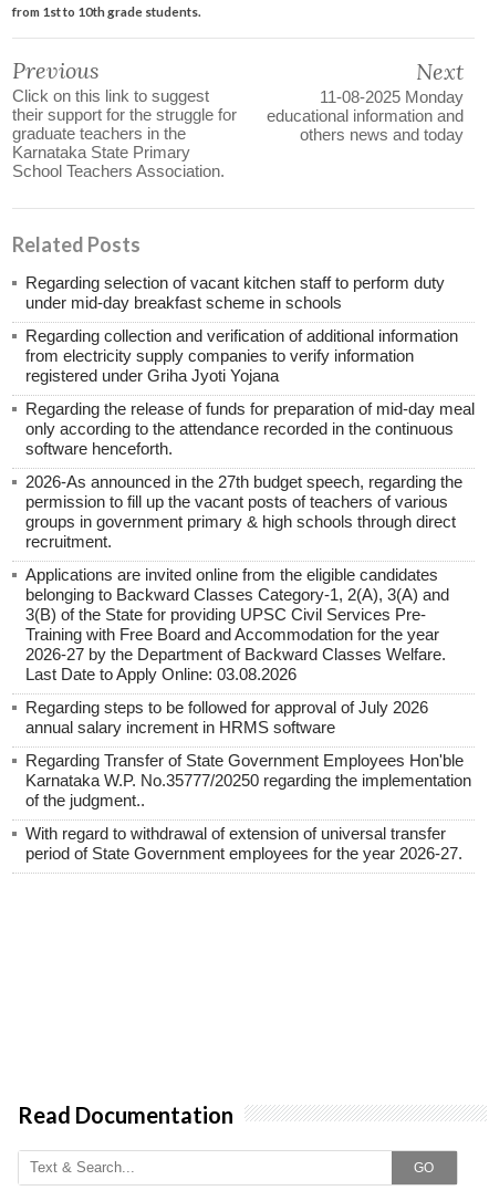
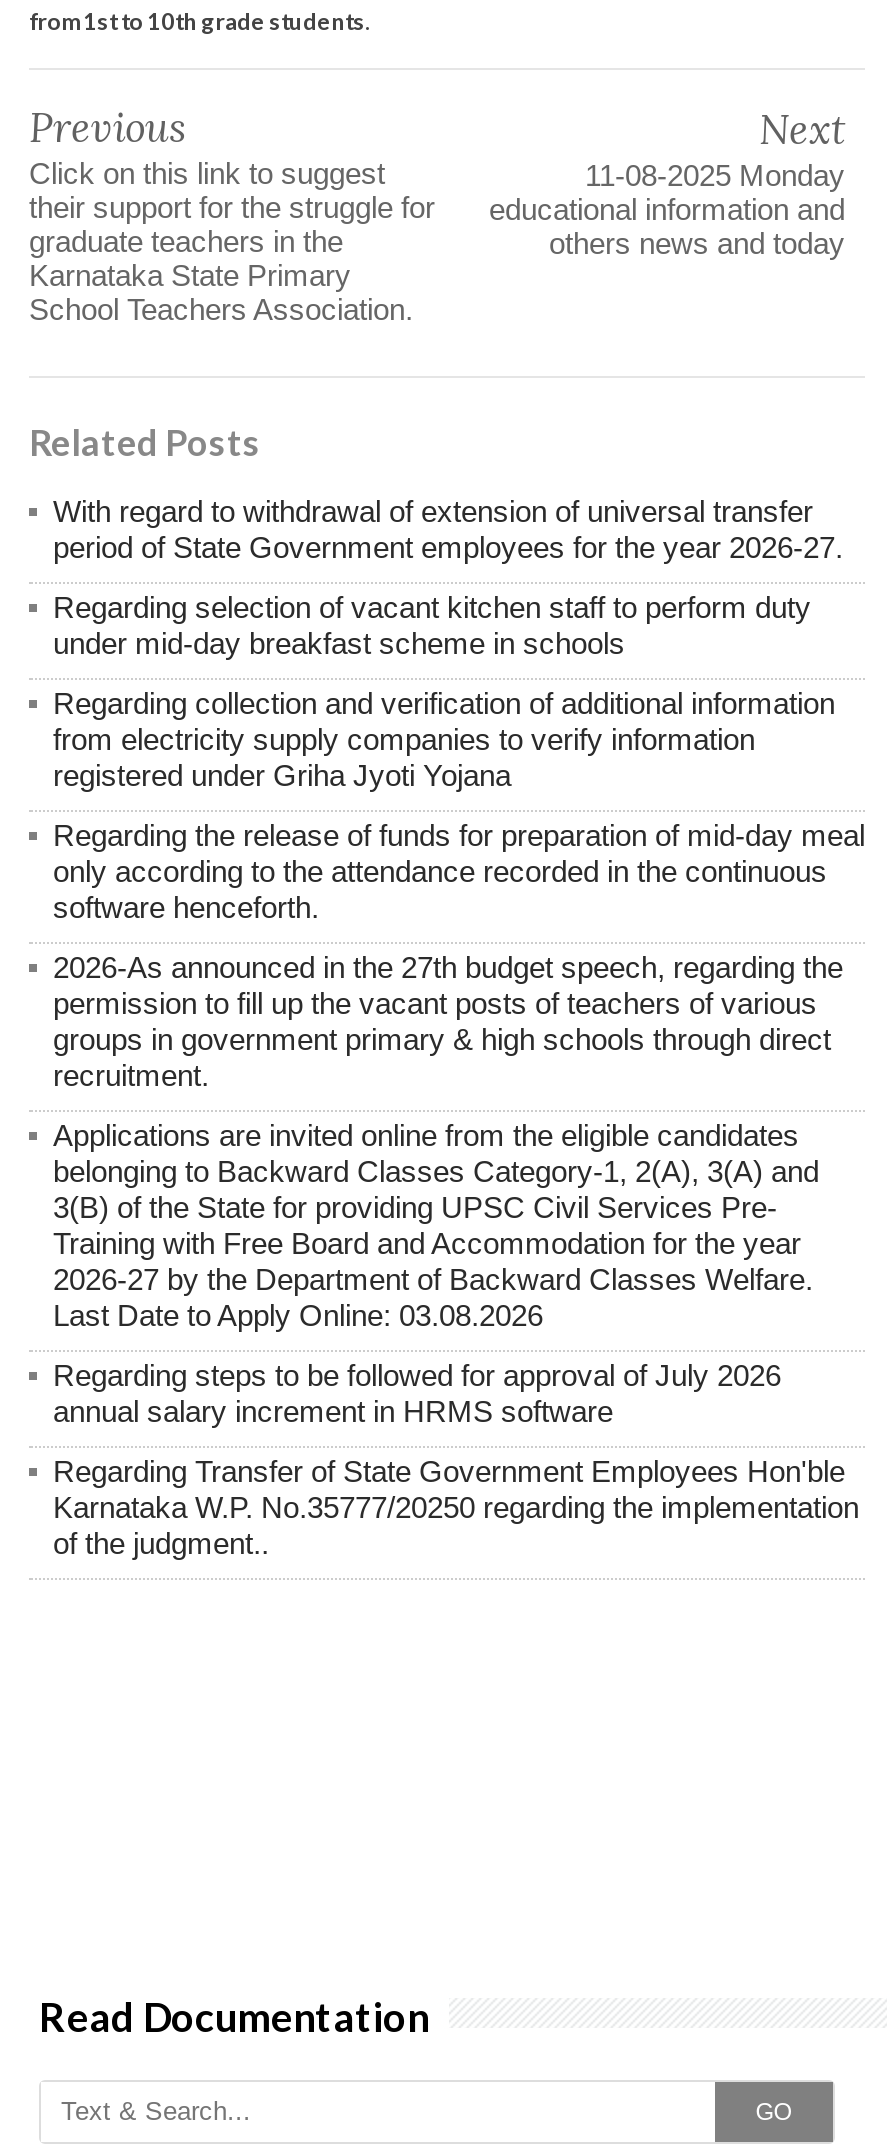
moved down: Regarding selection of vacant kitchen staff to perform duty | under mid-day breakfast scheme in schools | Regarding collection and verification of additional information | ... | Karnataka W.P. No.35777/20250 regarding the implementation | of the judgment..

moved up: With regard to withdrawal of extension of universal transfer | period of State Government employees for the year 2026-27.
